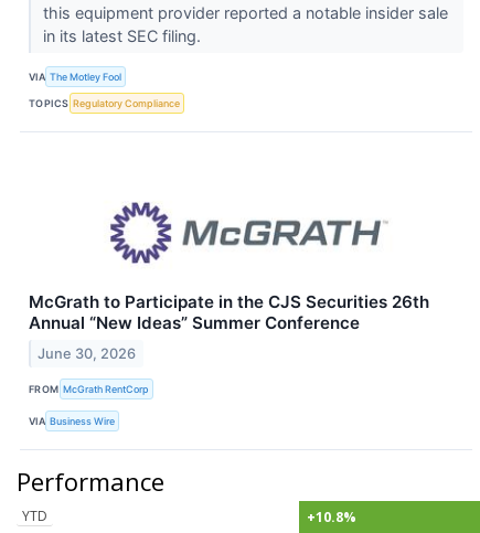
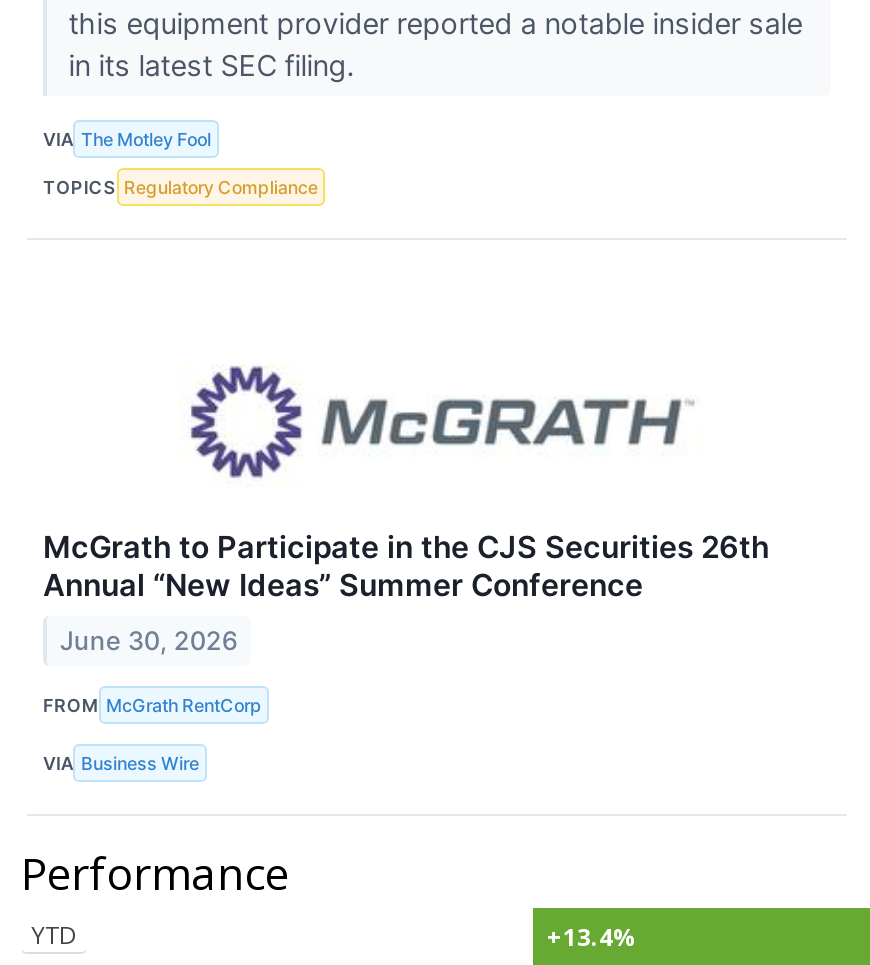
- +10.8%
+ +13.4%
